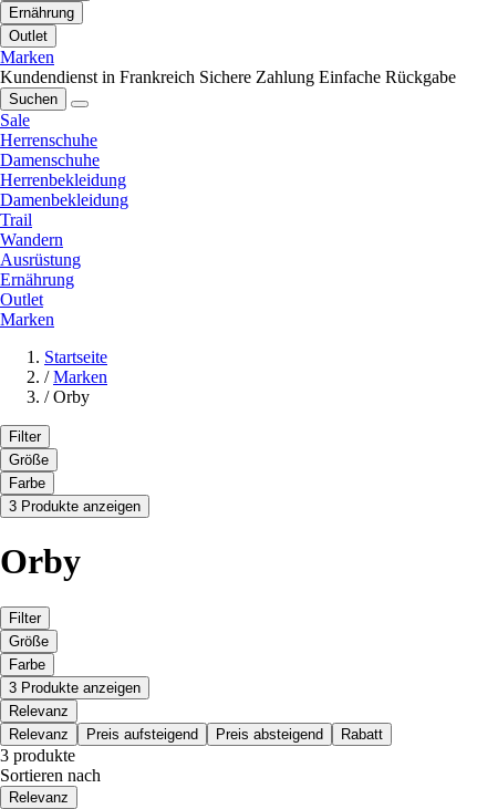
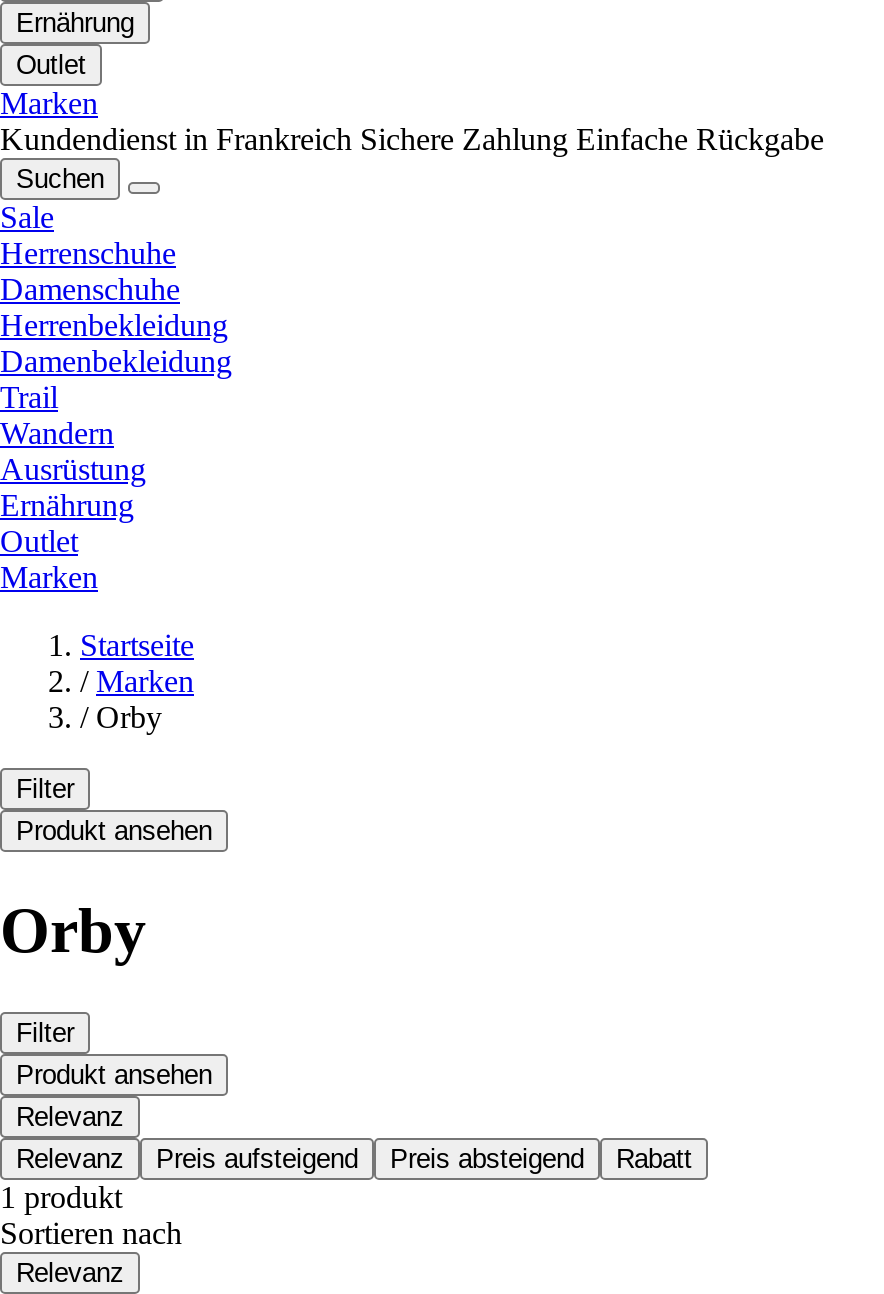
- Größe
- Farbe
- 3 Produkte anzeigen
+ Produkt ansehen

- Größe
- Farbe
- 3 Produkte anzeigen
+ Produkt ansehen

- 3 produkte
+ 1 produkt
